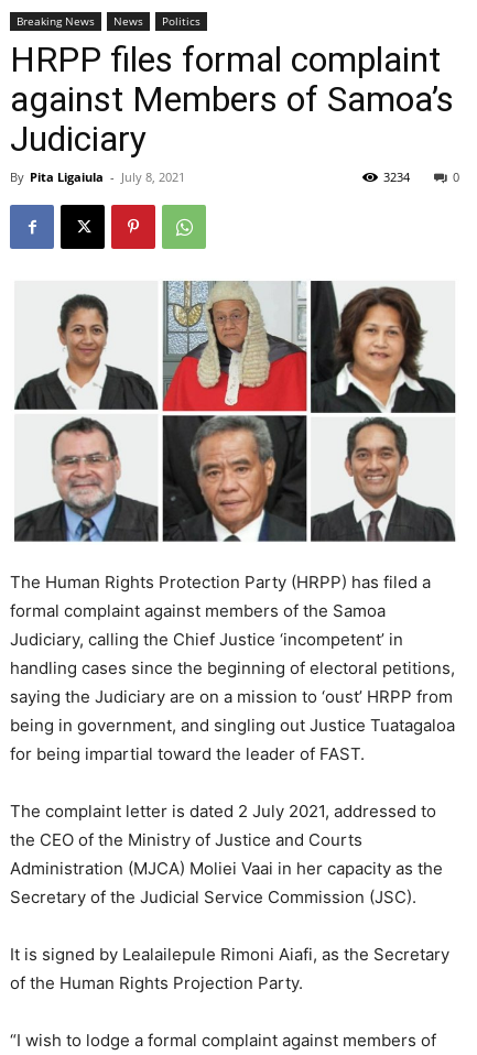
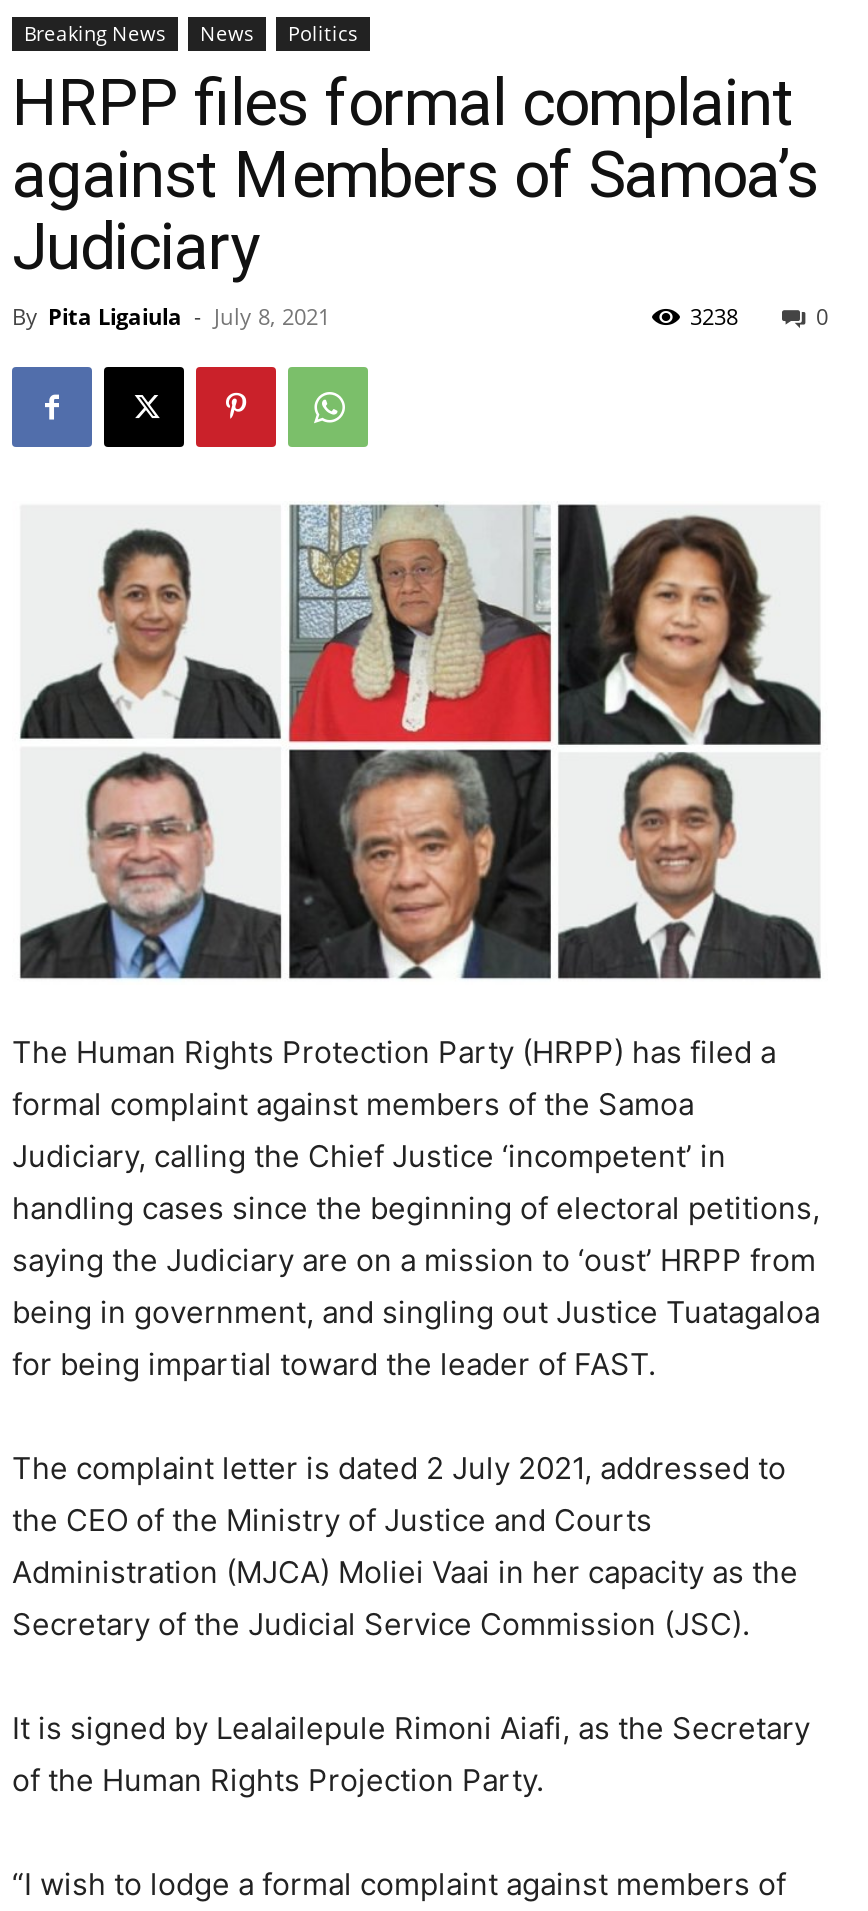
- 3234
+ 3238
